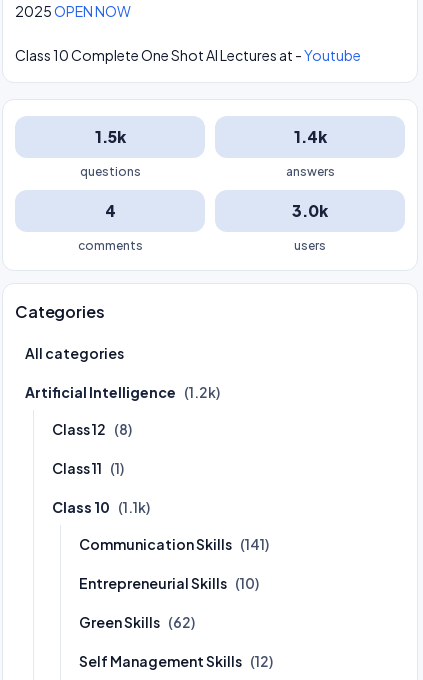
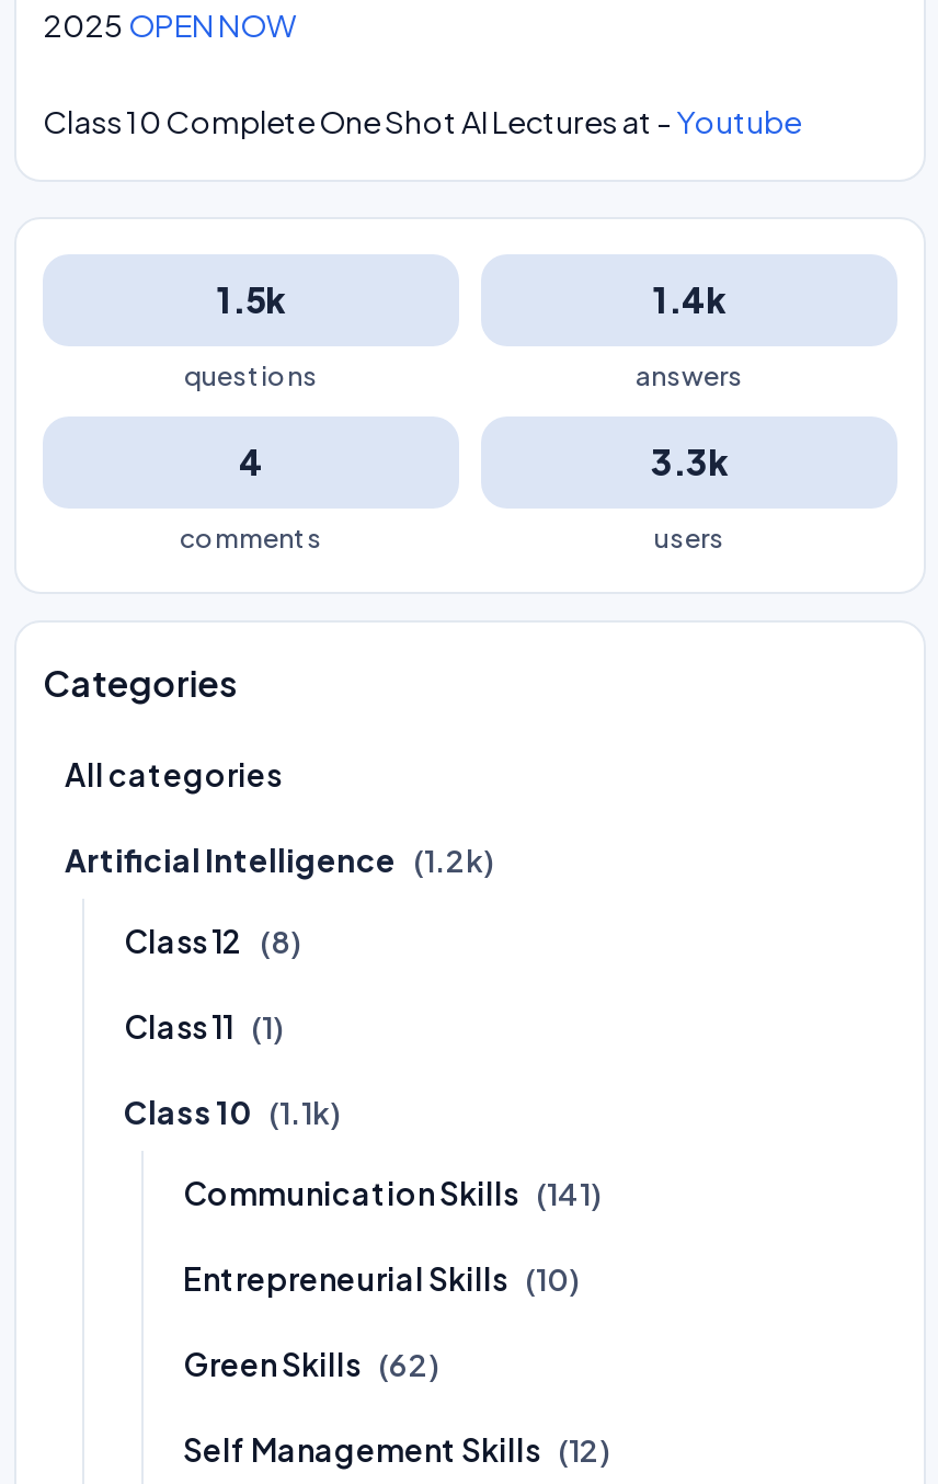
- 3.0k
+ 3.3k
